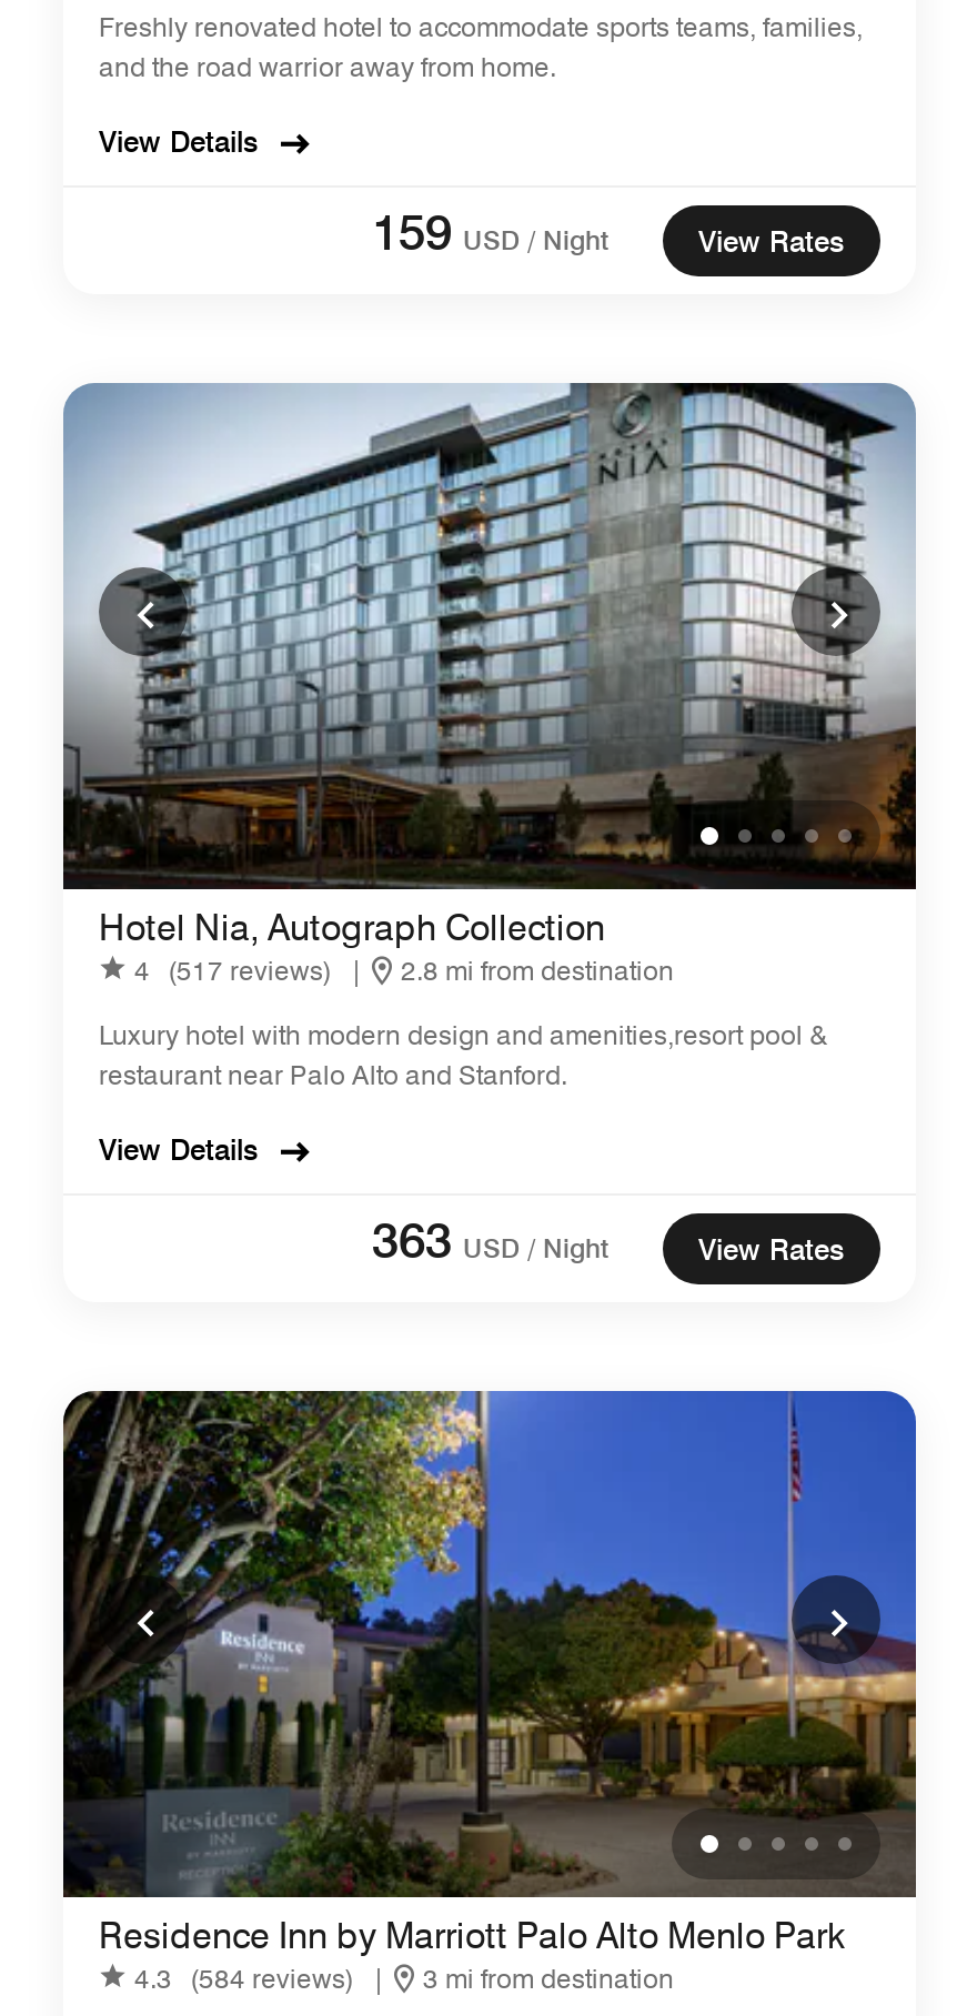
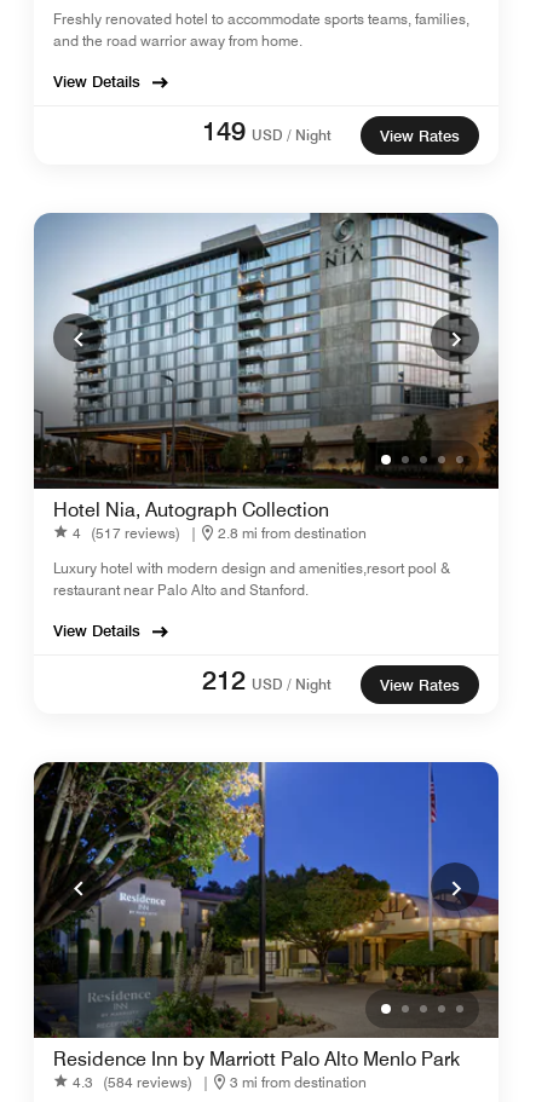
- 159 USD / Night
+ 149 USD / Night

- 363 USD / Night
+ 212 USD / Night
